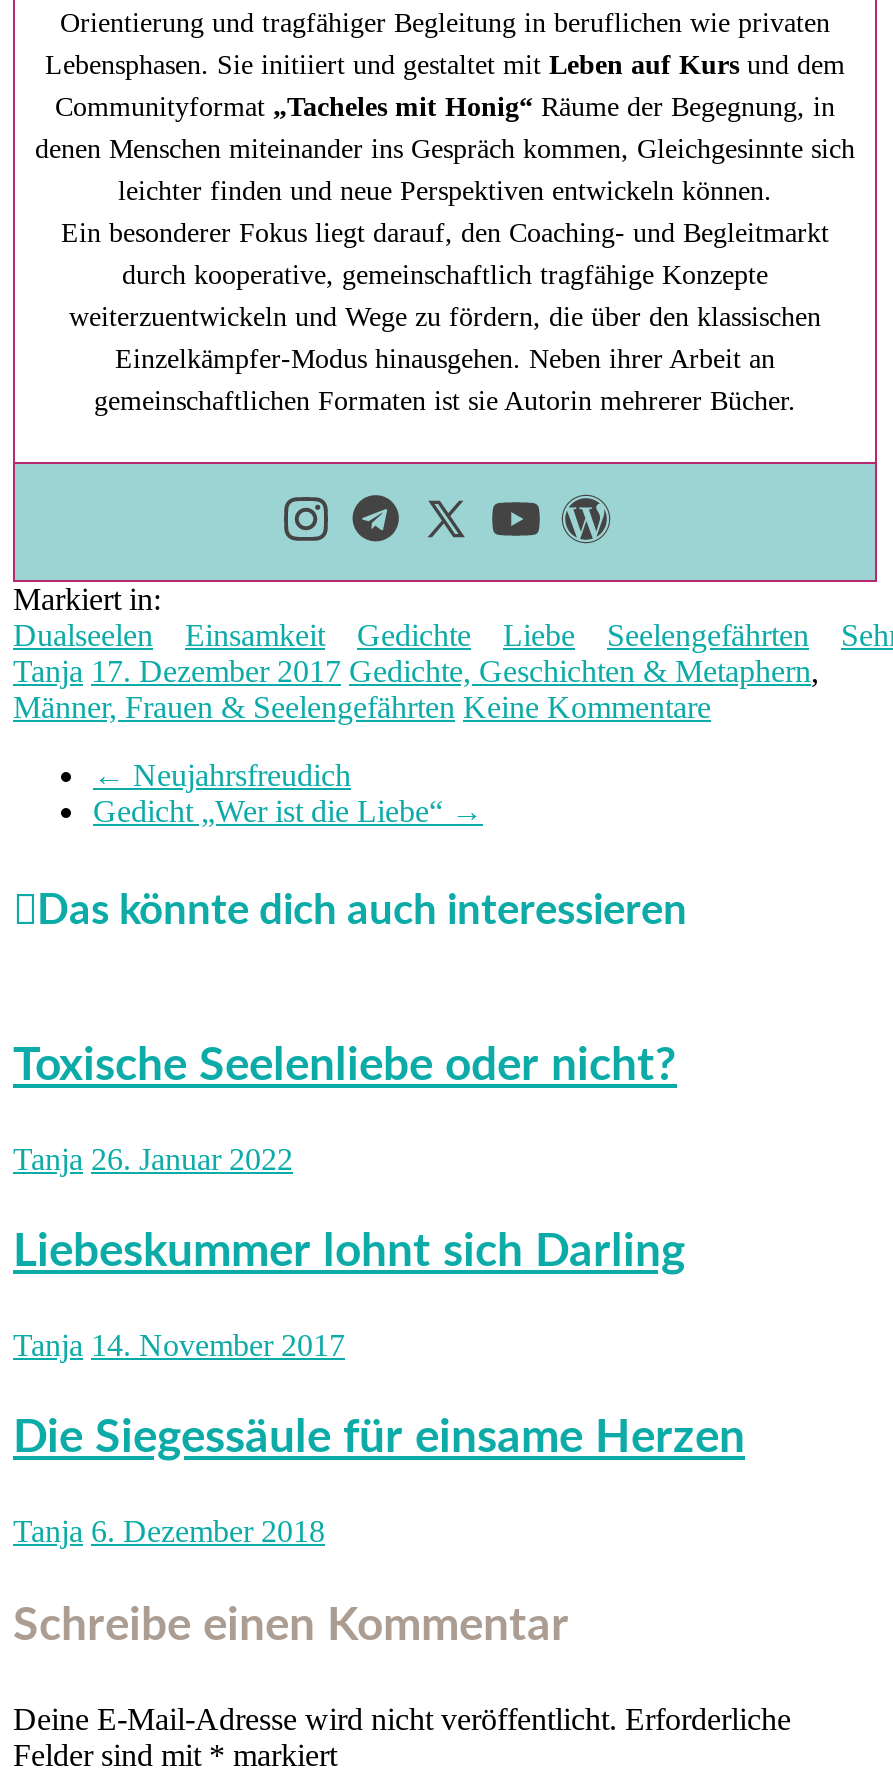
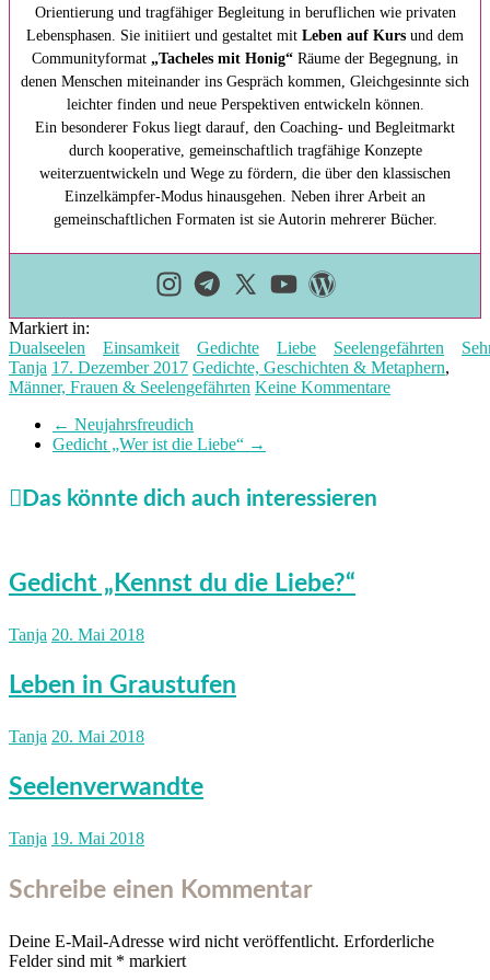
- Toxische Seelenliebe oder nicht?
+ Gedicht „Kennst du die Liebe?“

- Tanja 26. Januar 2022
+ Tanja 20. Mai 2018

- Liebeskummer lohnt sich Darling
+ Leben in Graustufen

- Tanja 14. November 2017
+ Tanja 20. Mai 2018

- Die Siegessäule für einsame Herzen
+ Seelenverwandte

- Tanja 6. Dezember 2018
+ Tanja 19. Mai 2018
